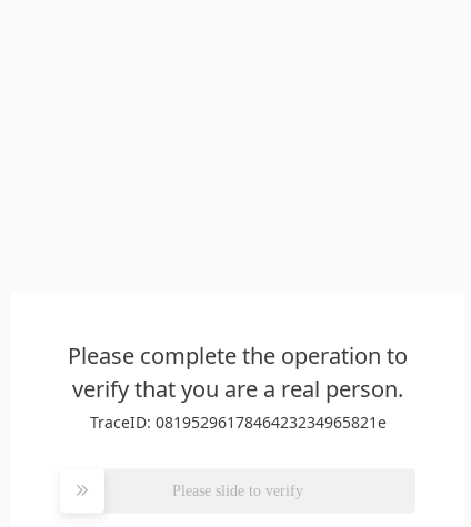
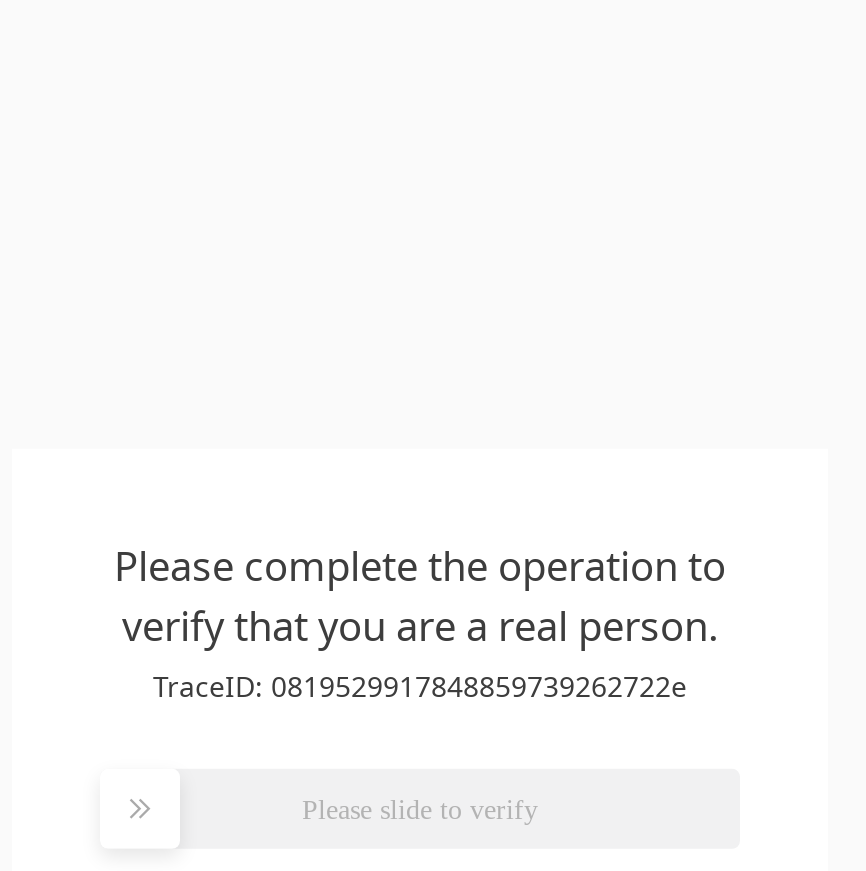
- TraceID: 0819529617846423234965821e
+ TraceID: 0819529917848859739262722e
